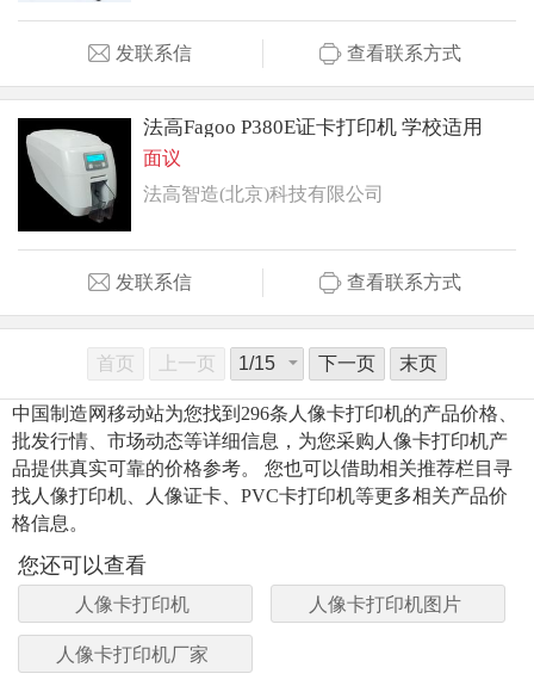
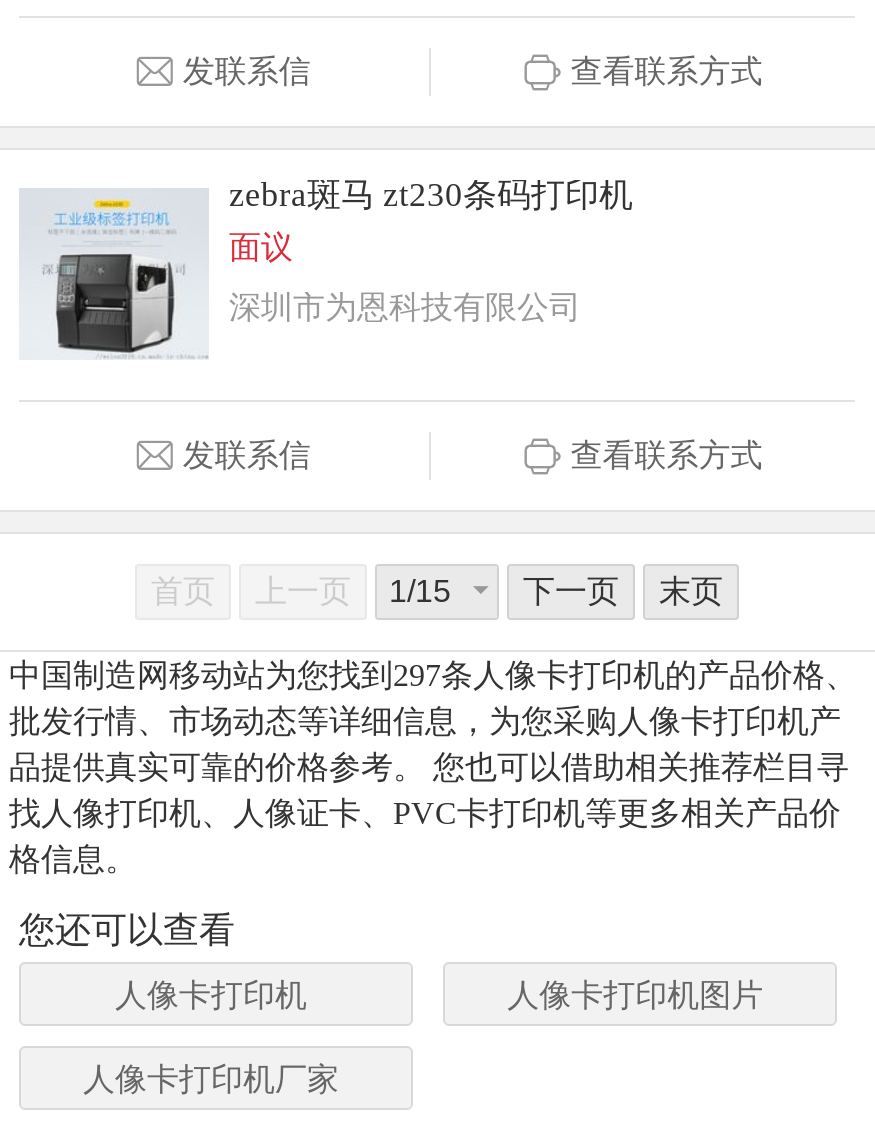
- [image]
- 法高Fagoo P380E证卡打印机 学校适用
+ [image]
+ zebra斑马 zt230条码打印机

- 法高智造(北京)科技有限公司
+ 深圳市为恩科技有限公司

- 中国制造网移动站为您找到296条人像卡打印机的产品价格、
+ 中国制造网移动站为您找到297条人像卡打印机的产品价格、
